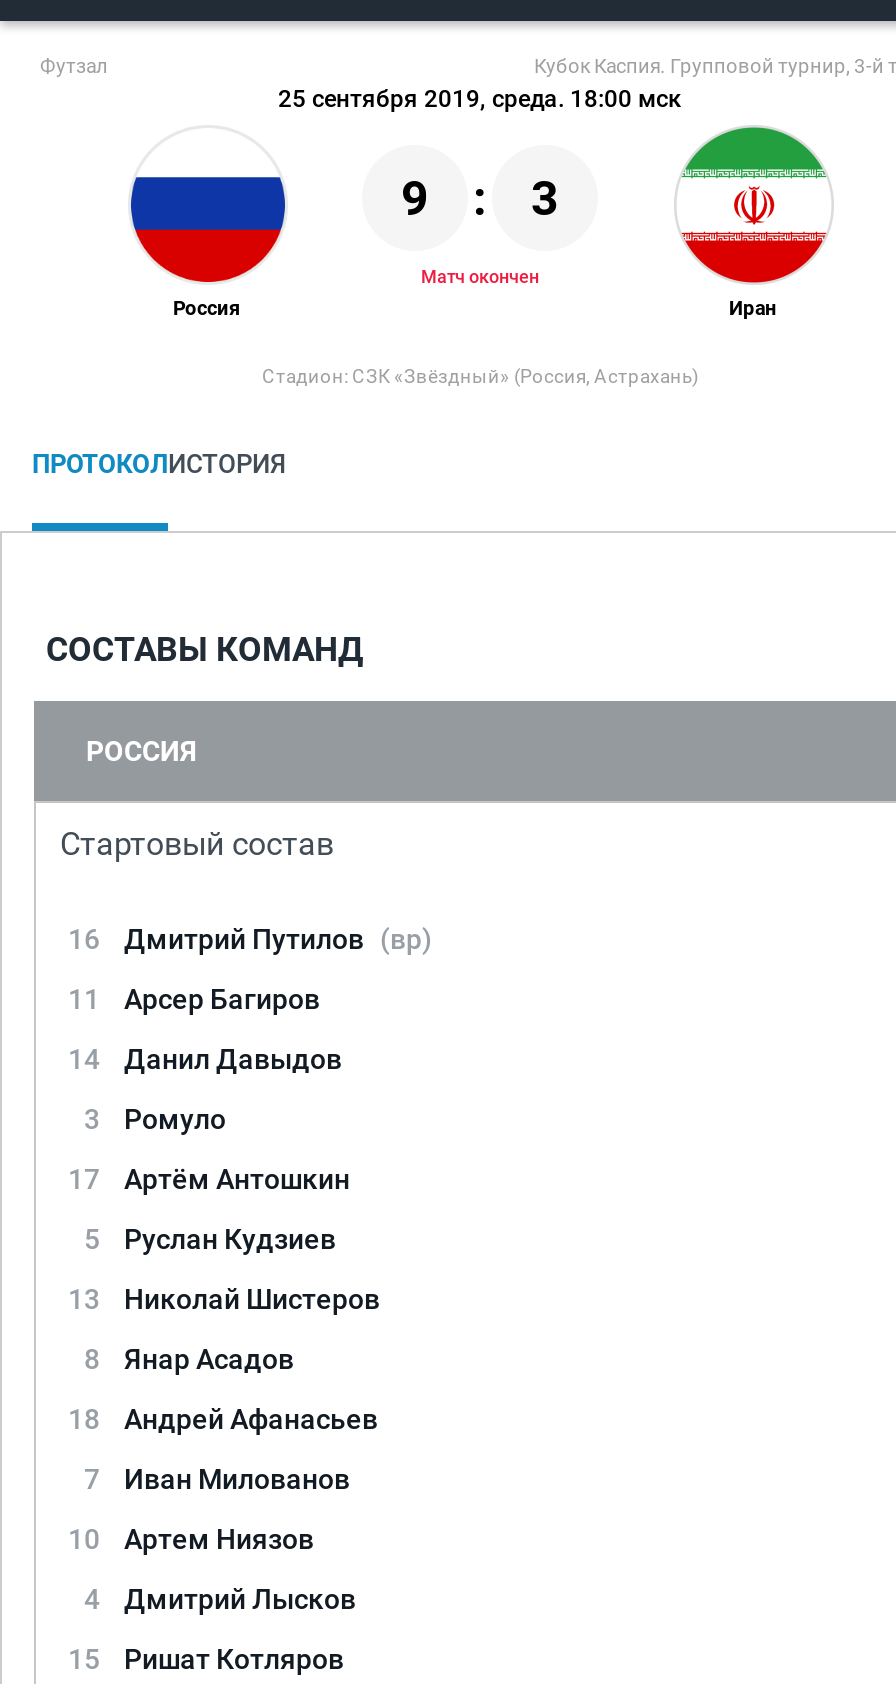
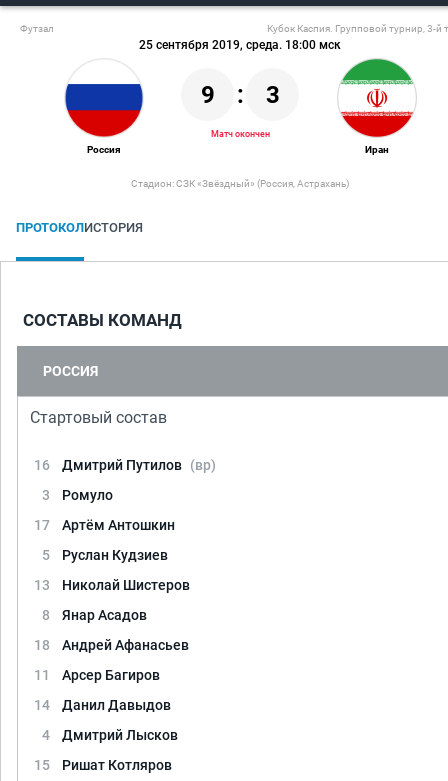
moved down: 11 | Арсер Багиров

moved down: 14 | Данил Давыдов

- 7
- Иван Милованов

- 10
- Артем Ниязов
